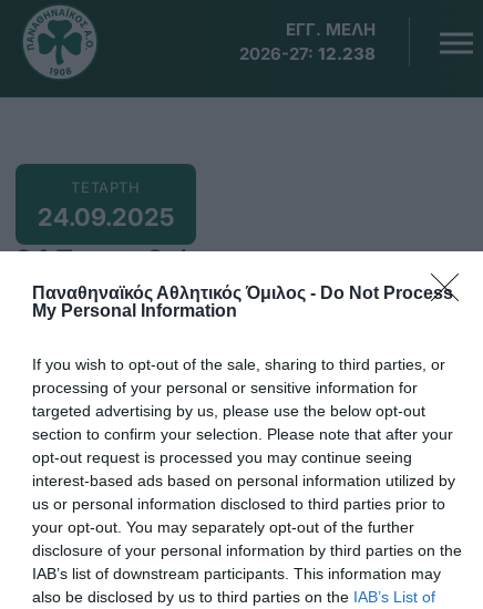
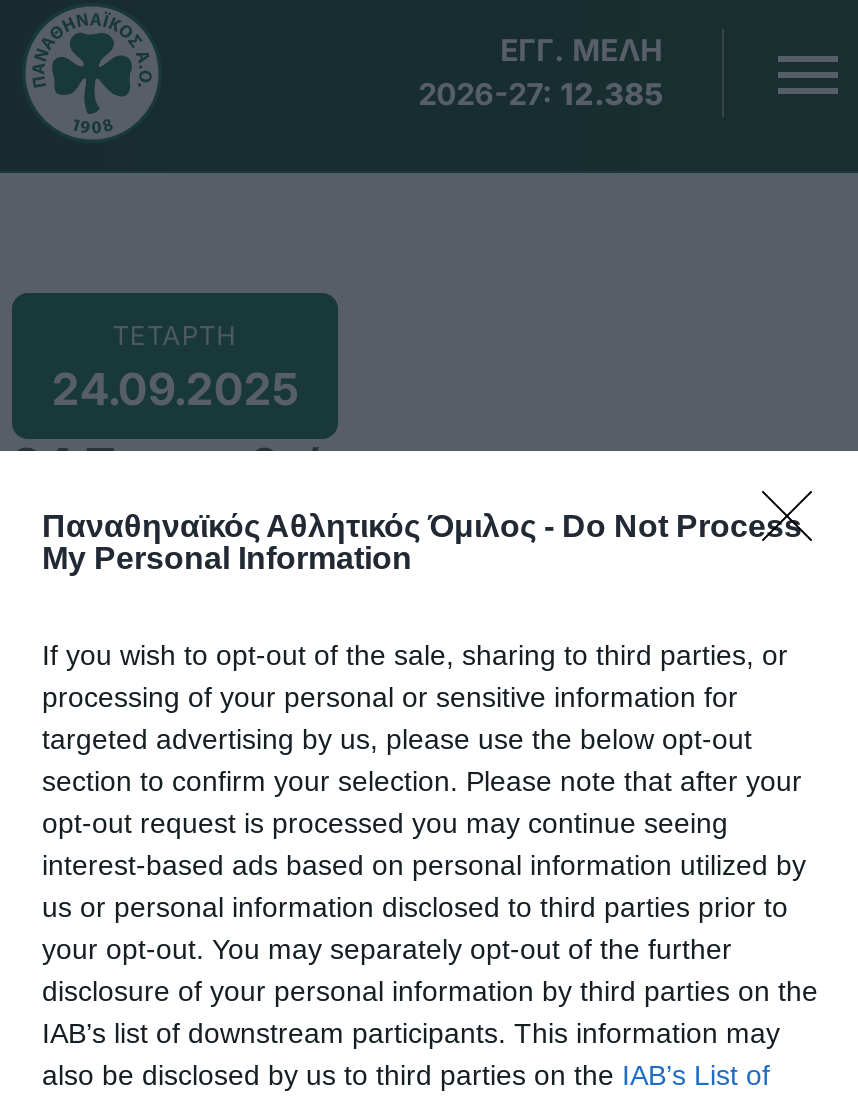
- 2026-27: 12.238
+ 2026-27: 12.385
